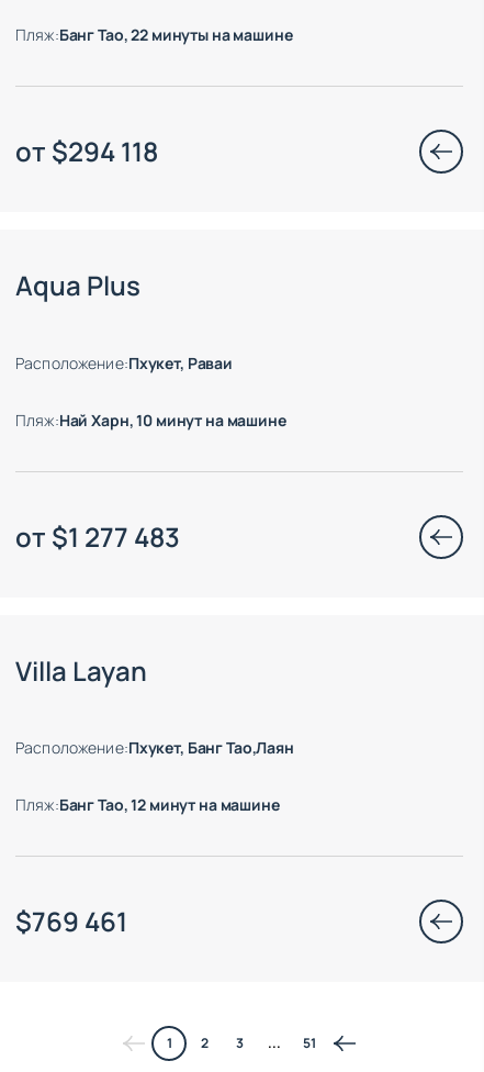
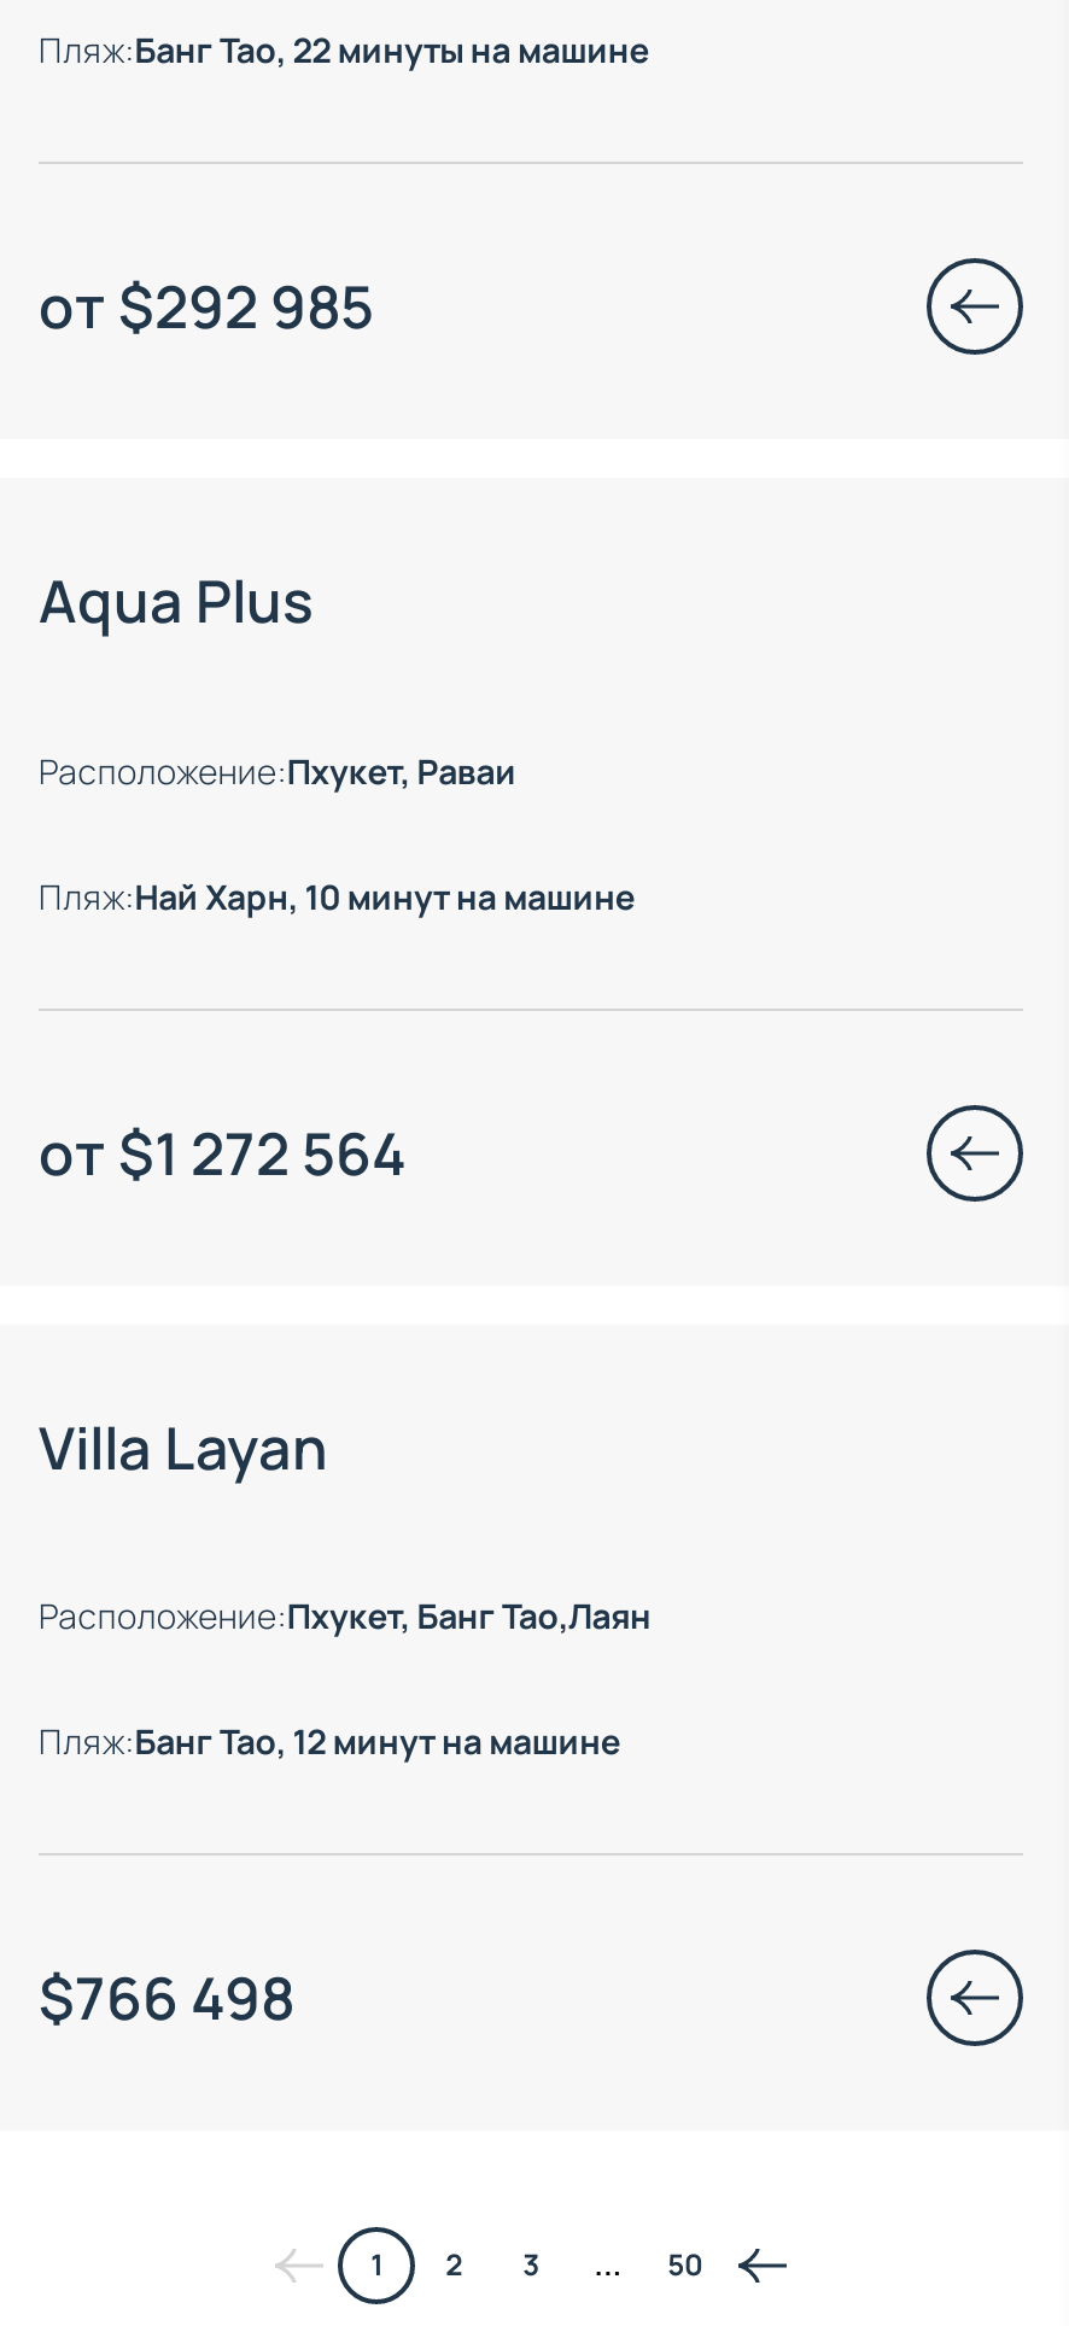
- от $294 118
+ от $292 985

- от $1 277 483
+ от $1 272 564

- $769 461
+ $766 498

- 51
+ 50
